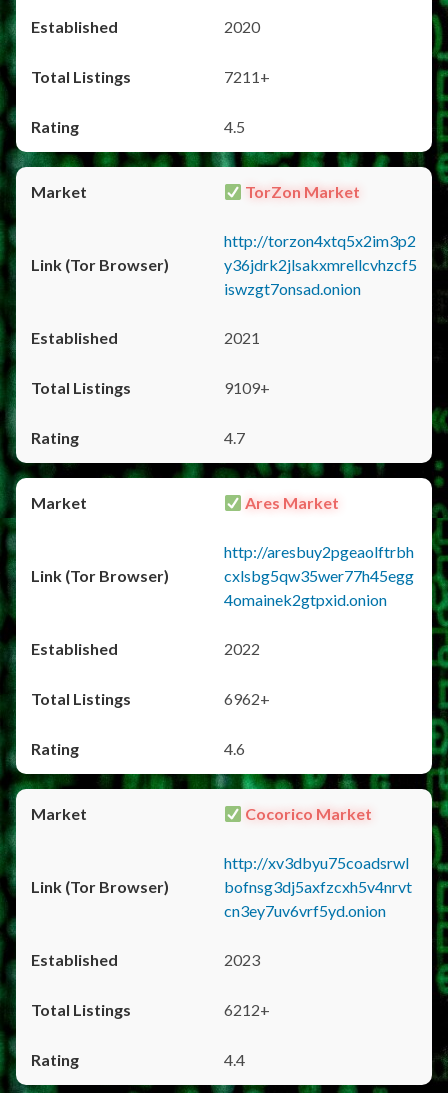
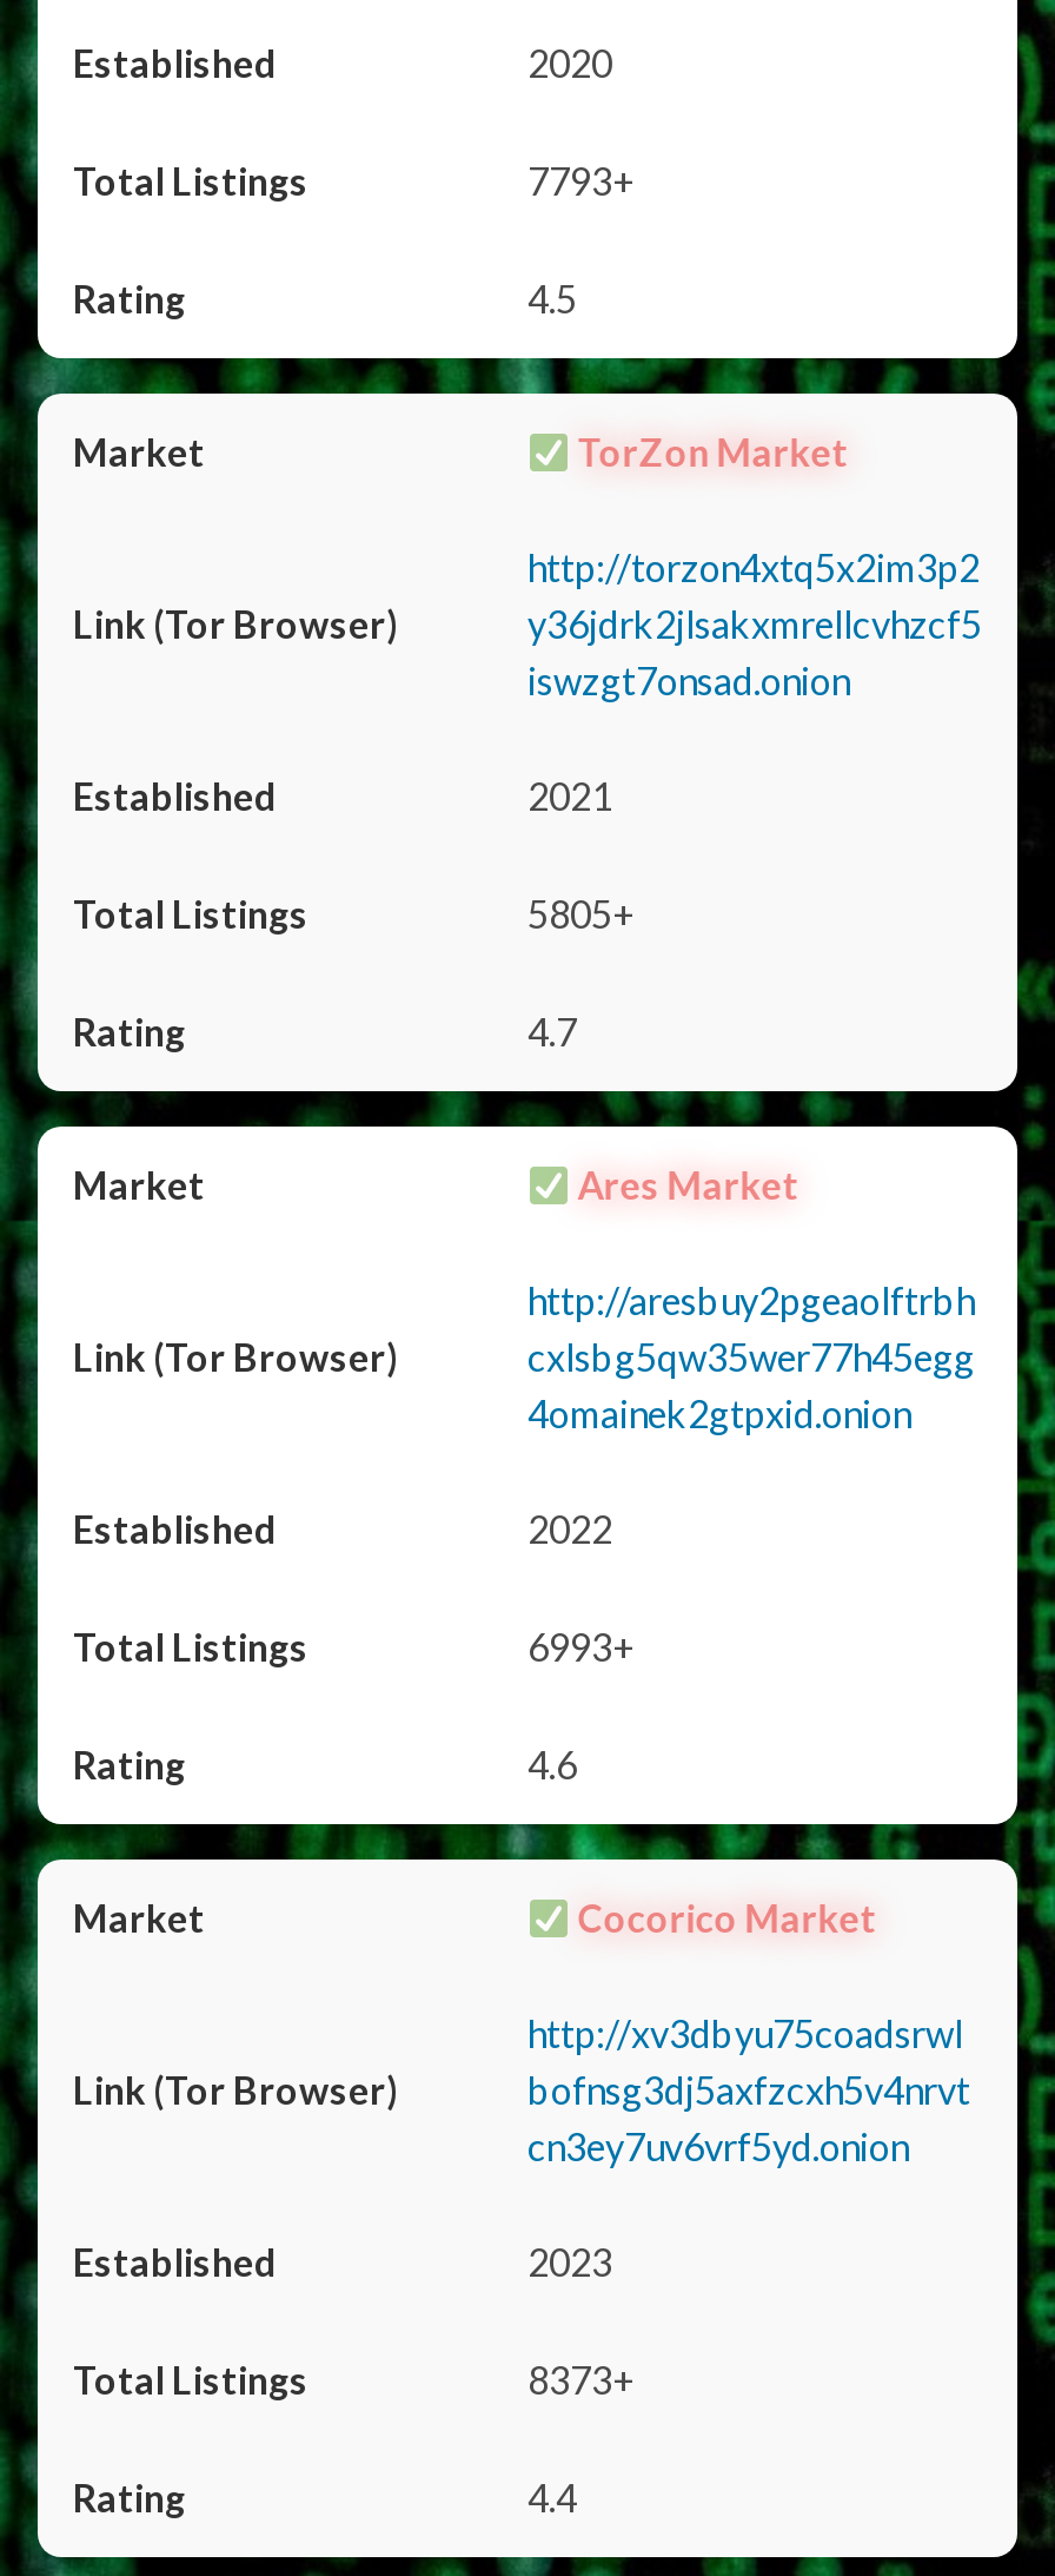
- 7211+
+ 7793+

- 9109+
+ 5805+

- 6962+
+ 6993+

- 6212+
+ 8373+
